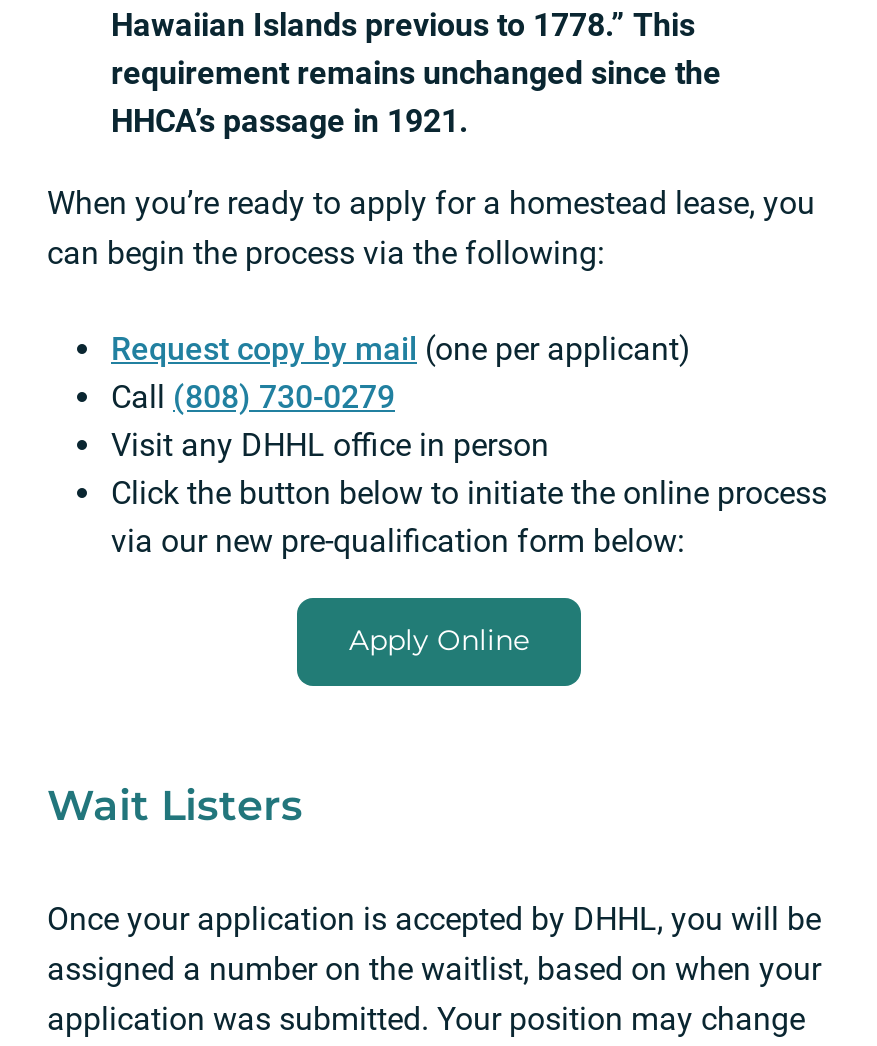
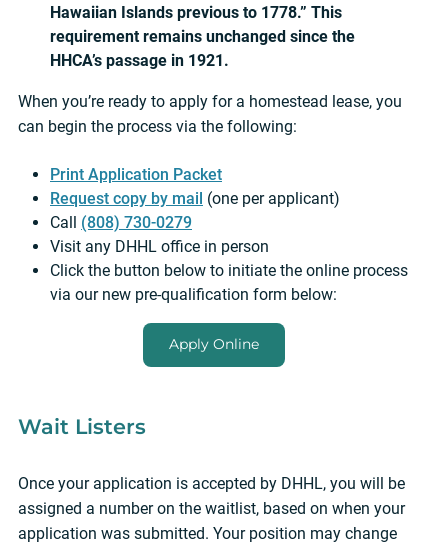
+ Print Application Packet
